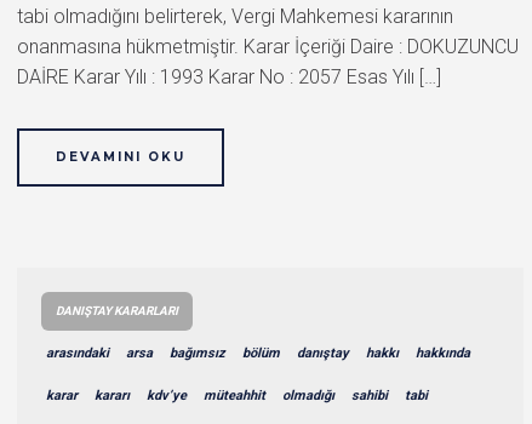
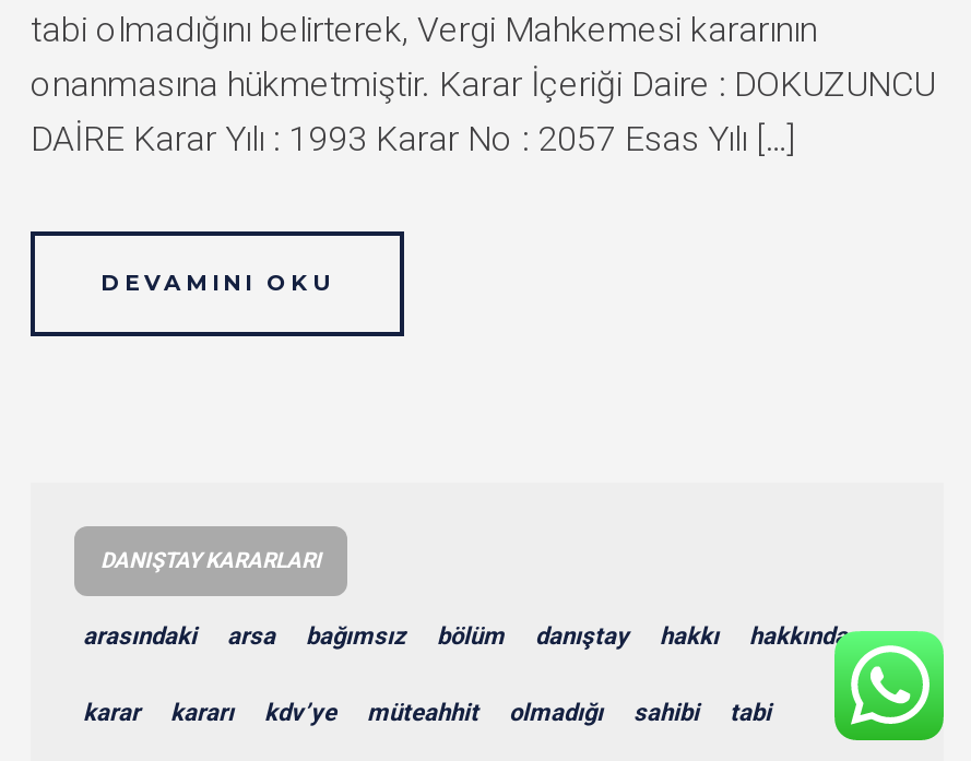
+ [image]
